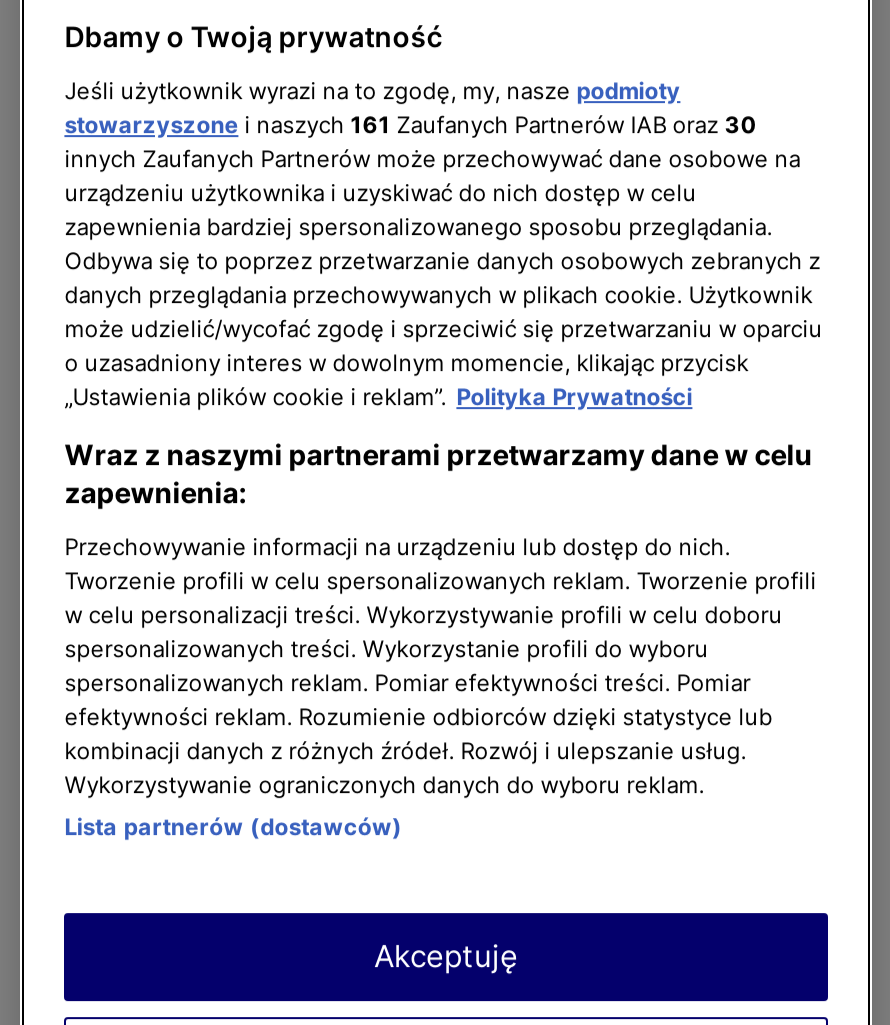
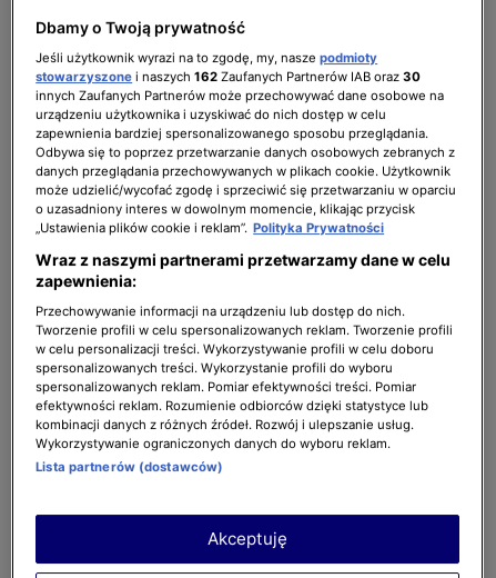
- stowarzyszone i naszych 161 Zaufanych Partnerów IAB oraz 30
+ stowarzyszone i naszych 162 Zaufanych Partnerów IAB oraz 30
